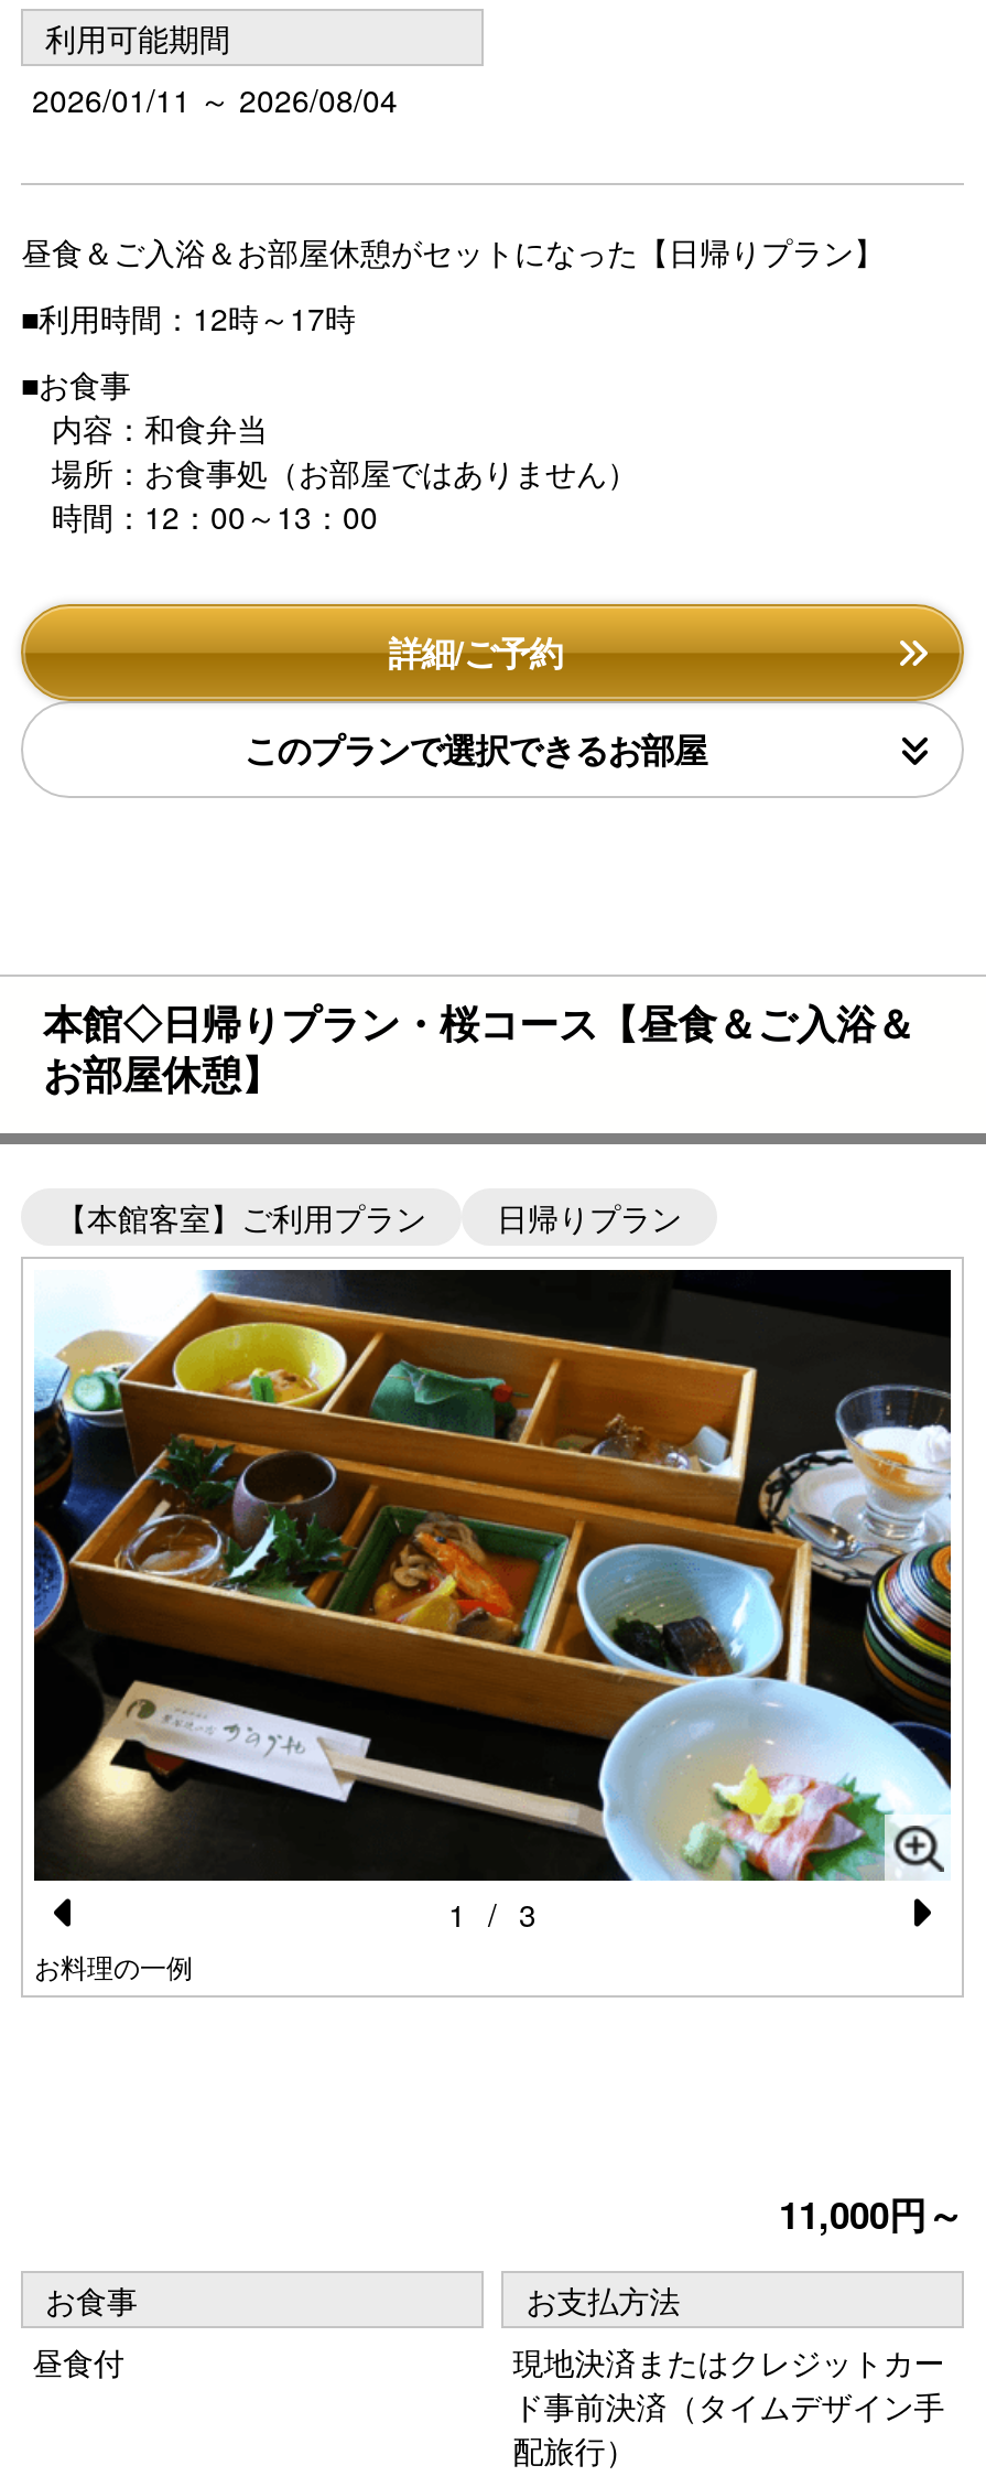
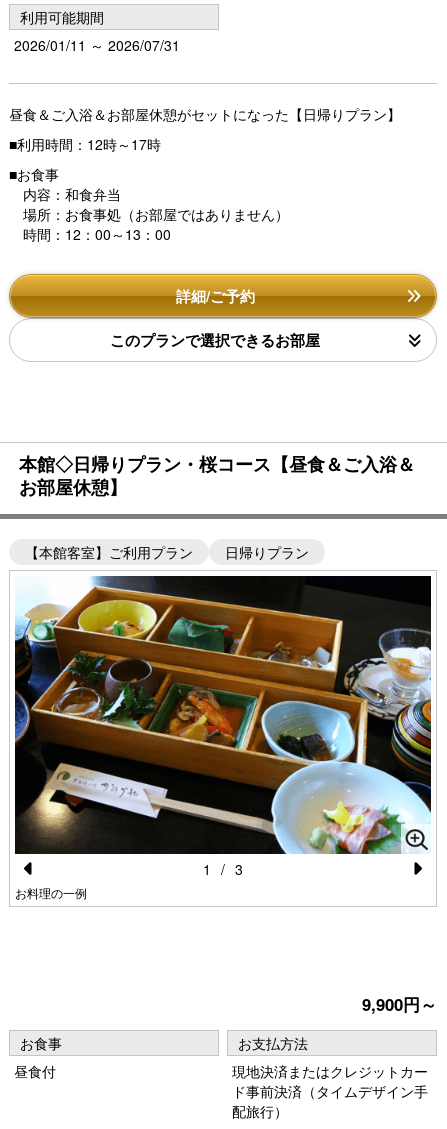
- 2026/01/11 ～ 2026/08/04
+ 2026/01/11 ～ 2026/07/31

- 11,000円～
+ 9,900円～
